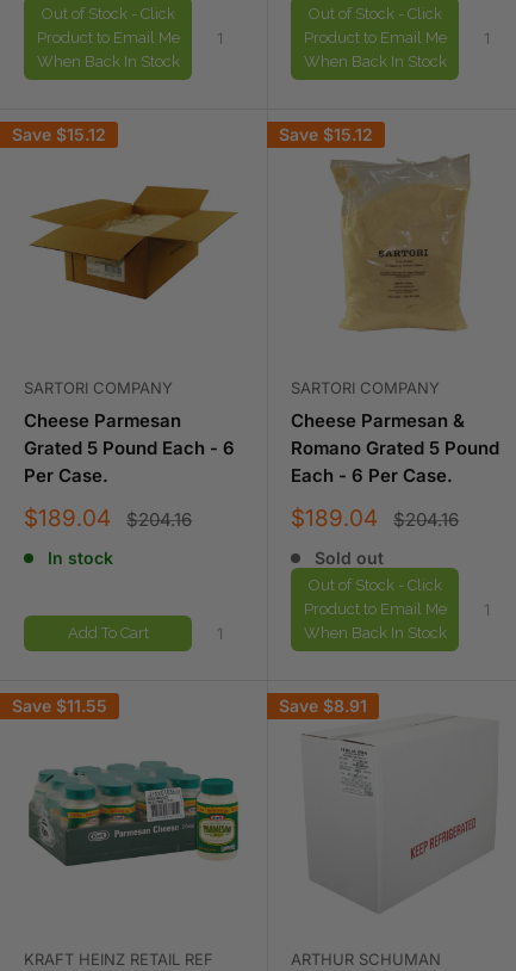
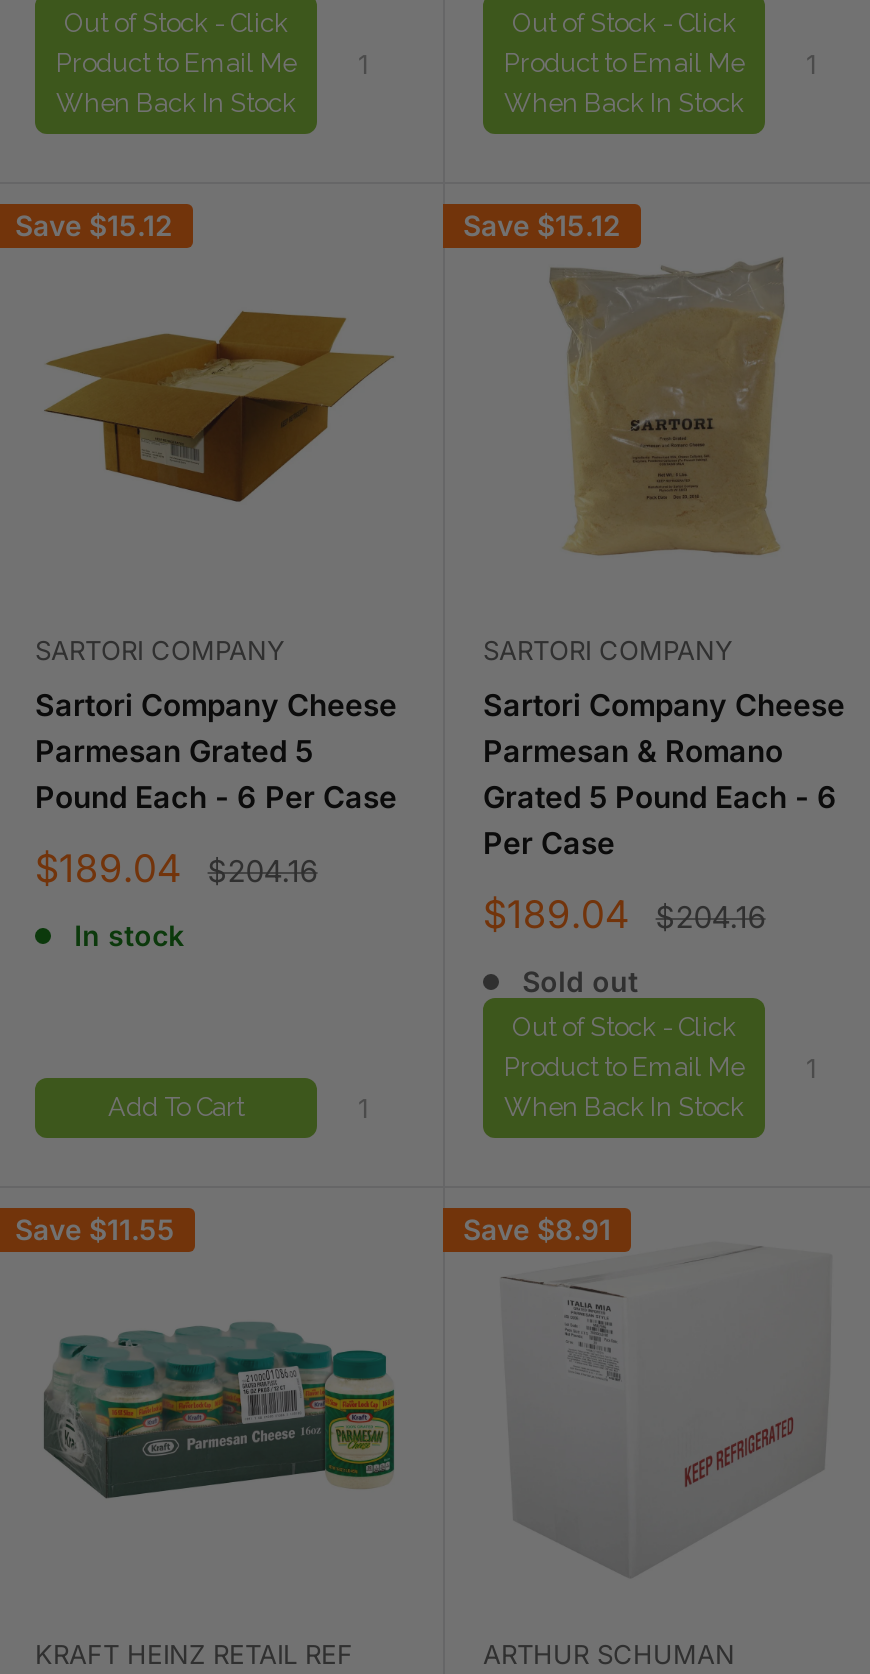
- Cheese Parmesan
- Per Case.
+ Sartori Company Cheese
+ Parmesan Grated 5
+ Pound Each - 6 Per Case

- Cheese Parmesan &
- Romano Grated 5 Pound
- Each - 6 Per Case.
+ Sartori Company Cheese
+ Parmesan & Romano
+ Per Case

moved down: Grated 5 Pound Each - 6
